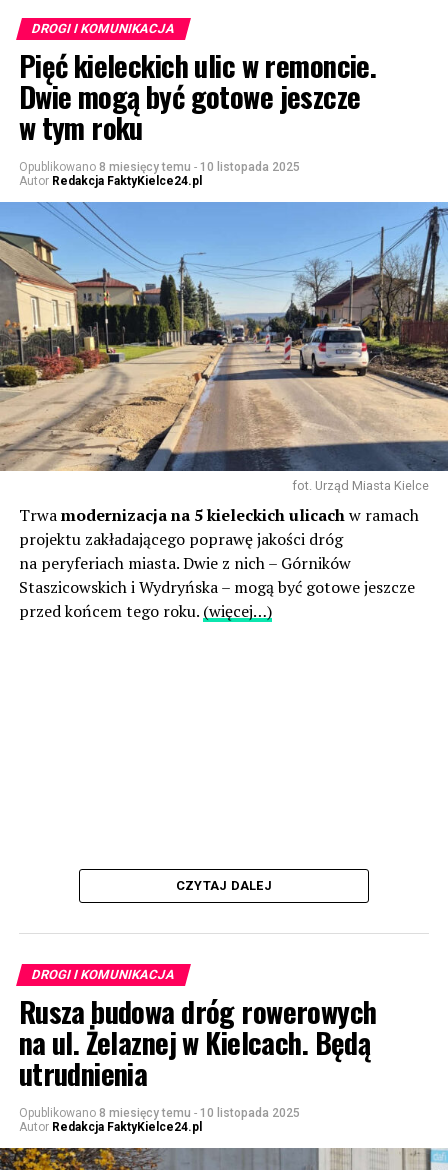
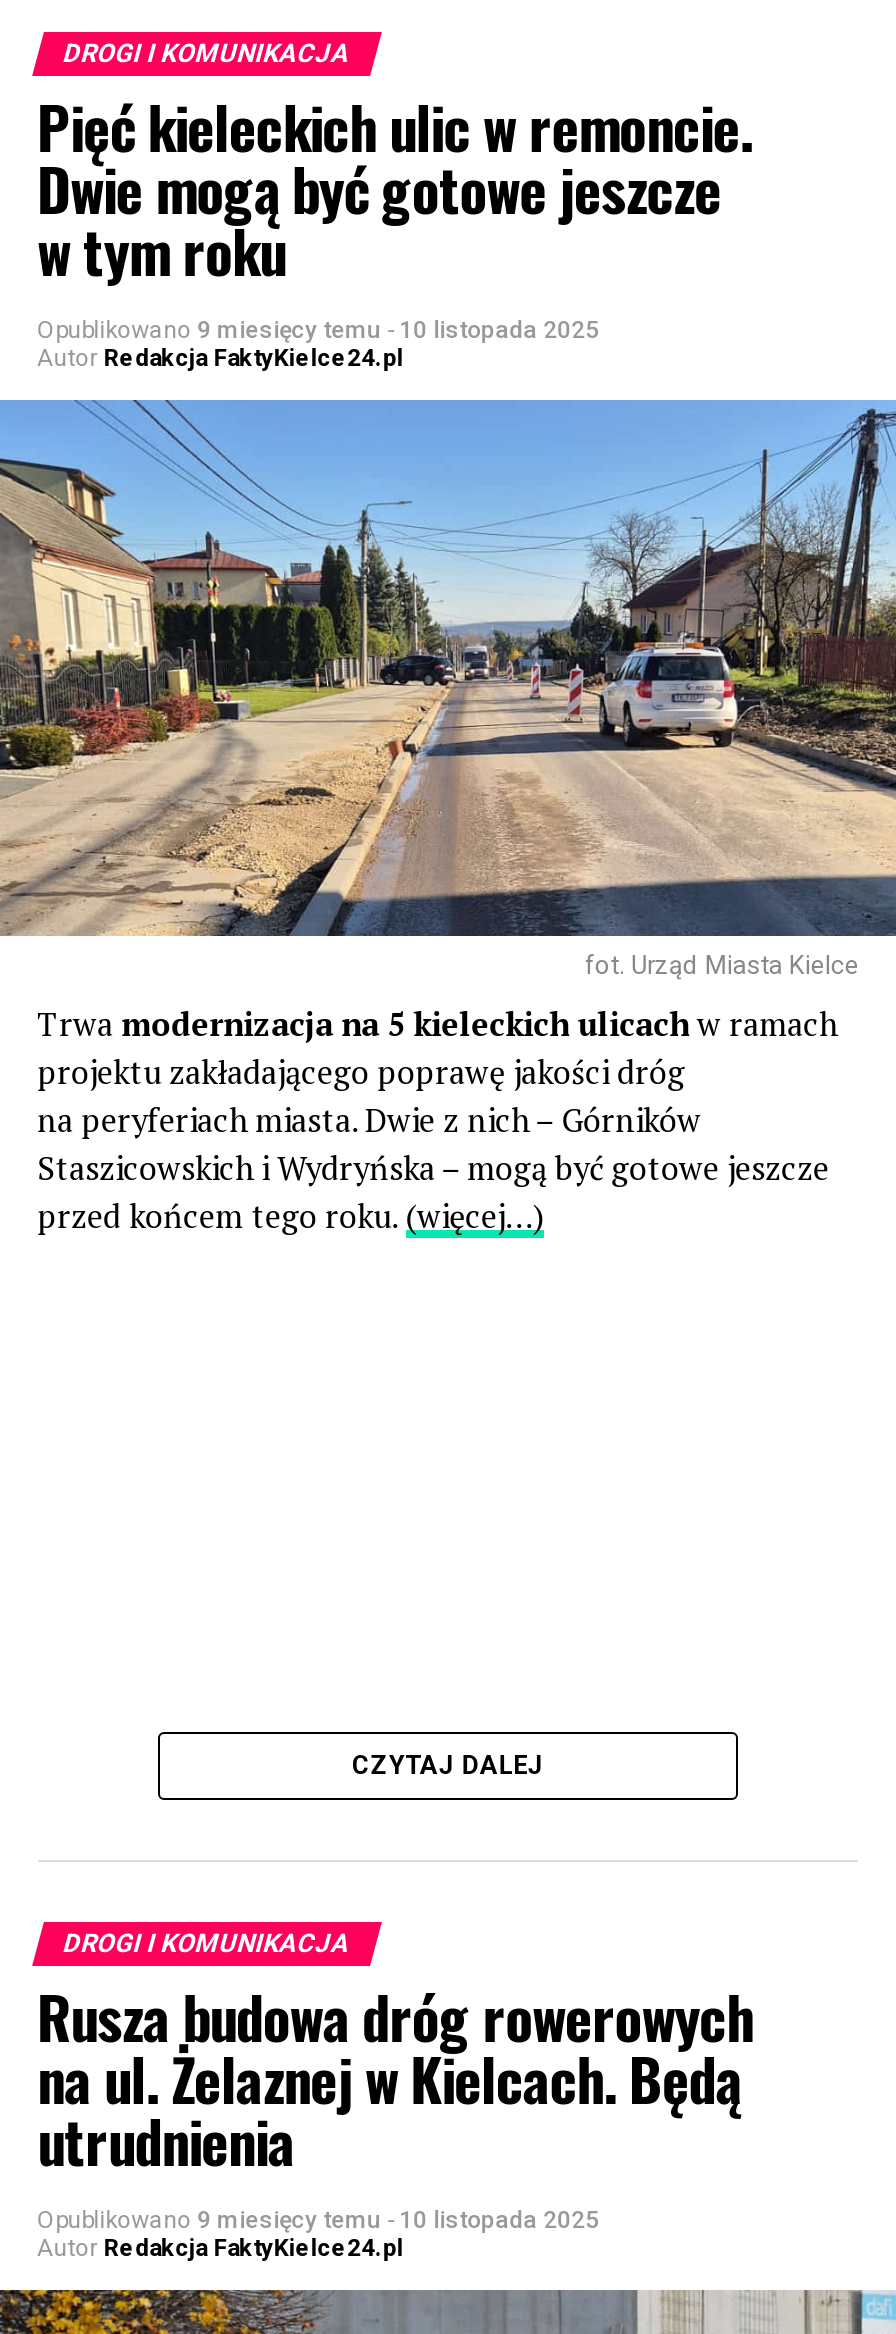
- Opublikowano 8 miesięcy temu - 10 listopada 2025
+ Opublikowano 9 miesięcy temu - 10 listopada 2025

- Opublikowano 8 miesięcy temu - 10 listopada 2025
+ Opublikowano 9 miesięcy temu - 10 listopada 2025
